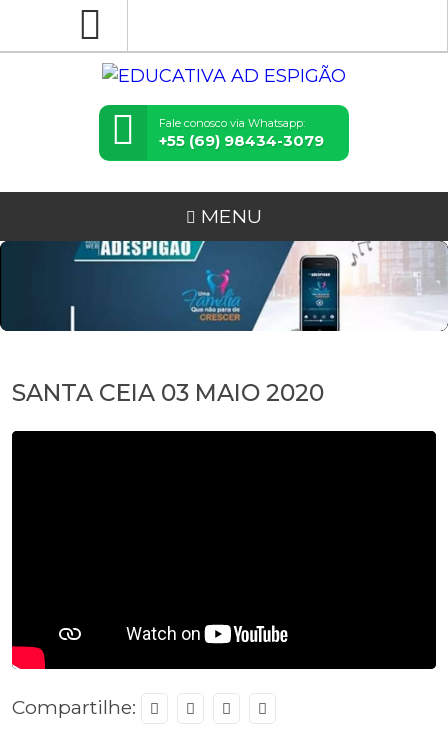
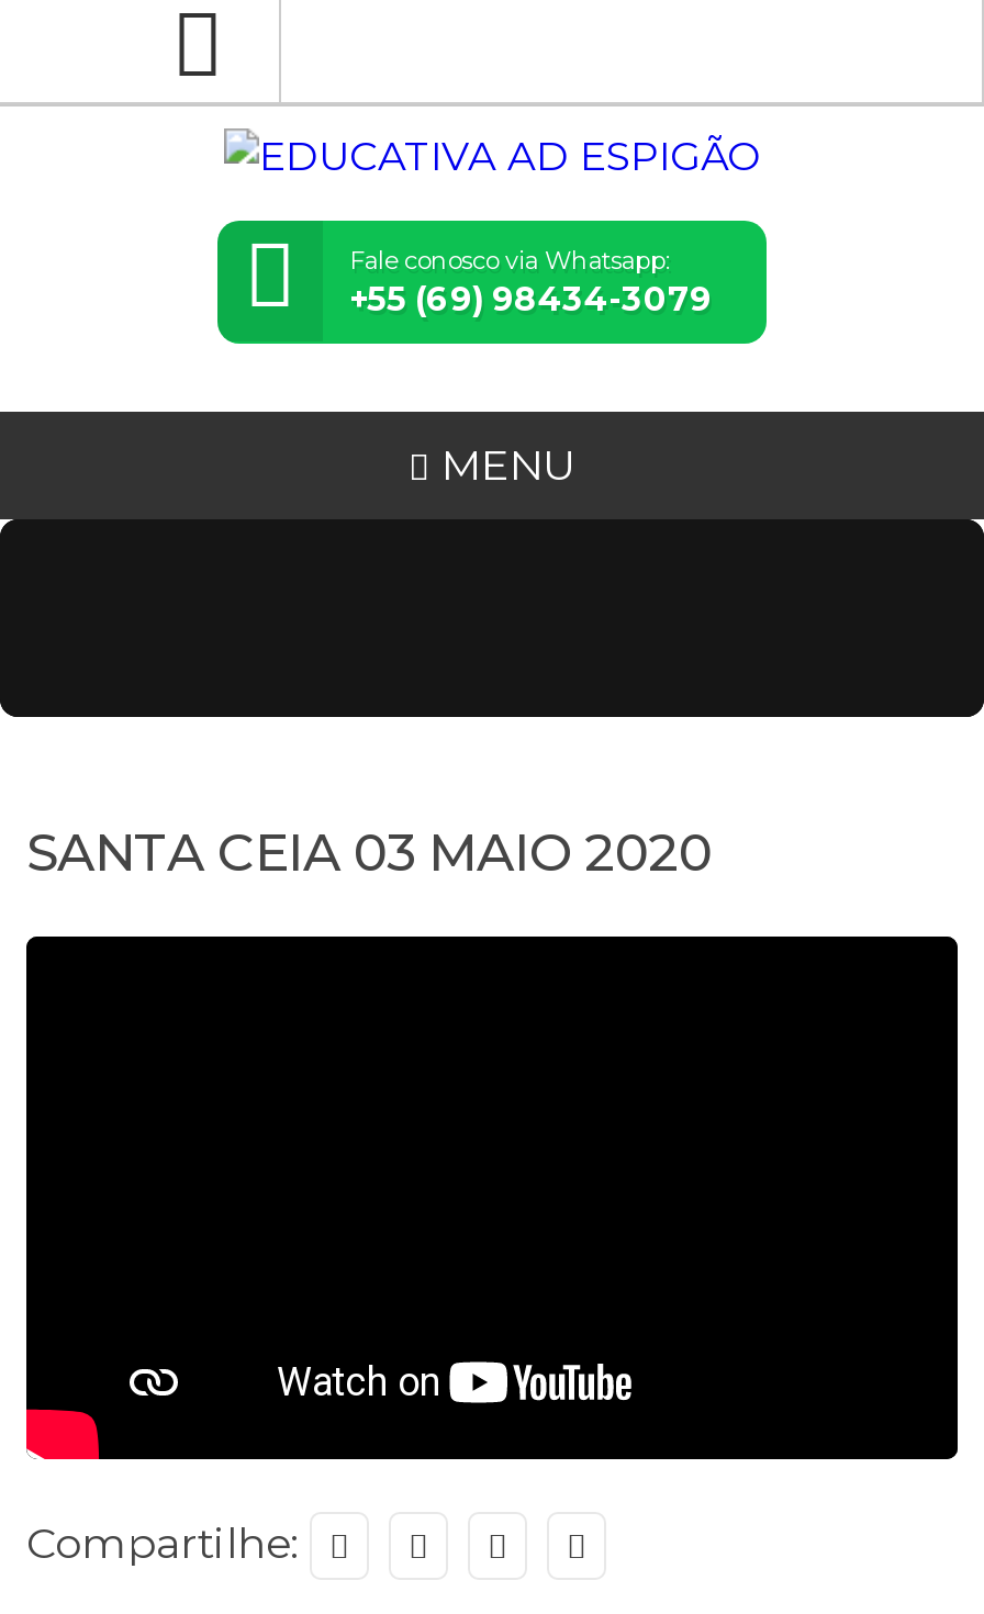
- [image]
